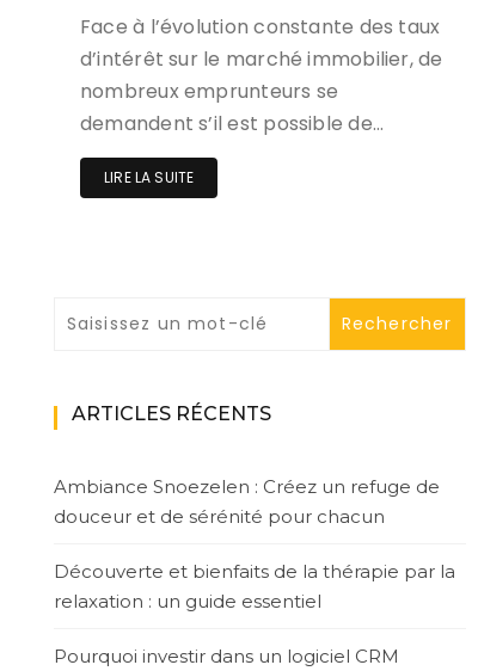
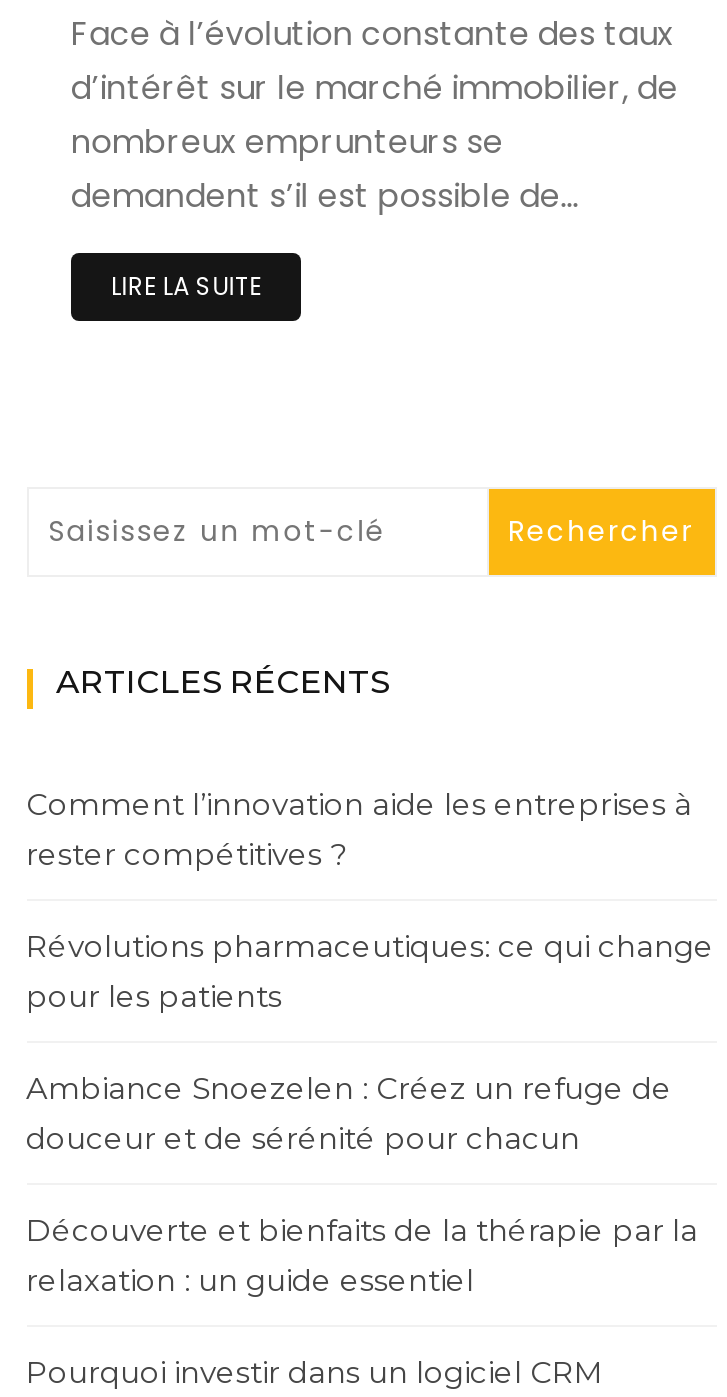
+ Comment l’innovation aide les entreprises à
+ rester compétitives ?
+ Révolutions pharmaceutiques: ce qui change
+ pour les patients
